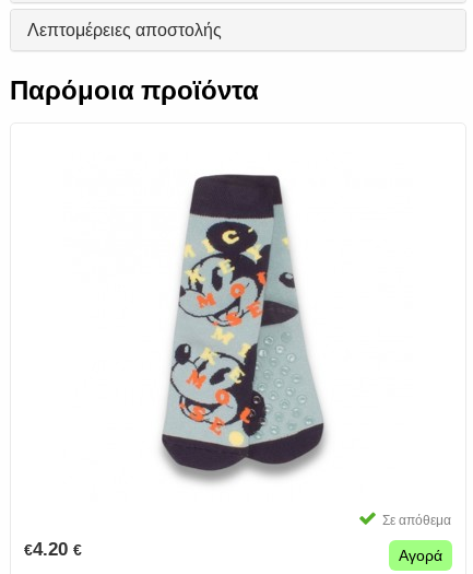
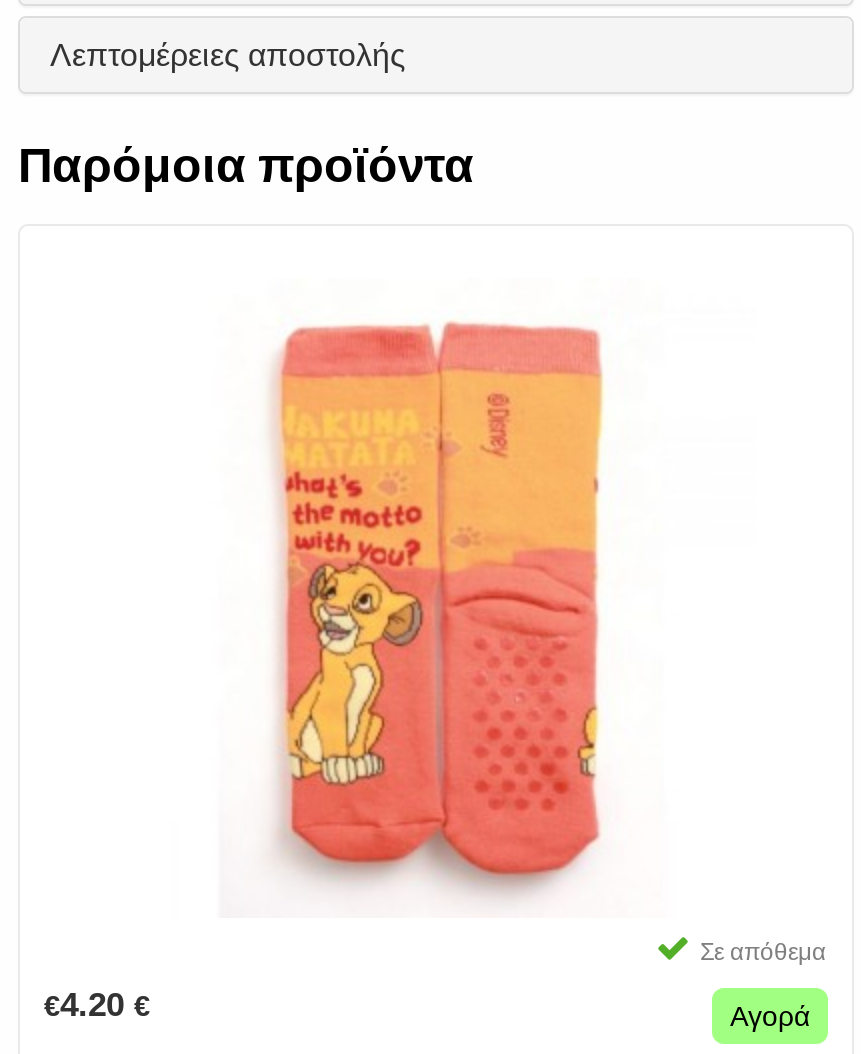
- [image]
+ [image]
